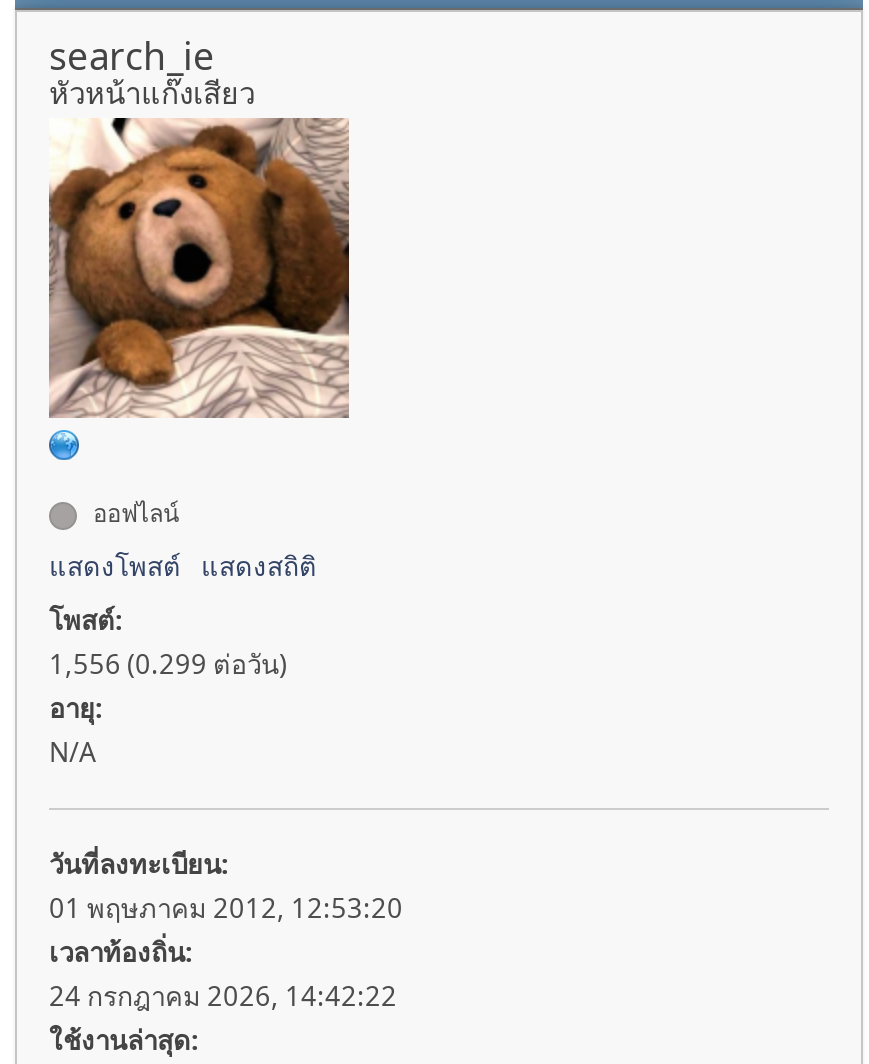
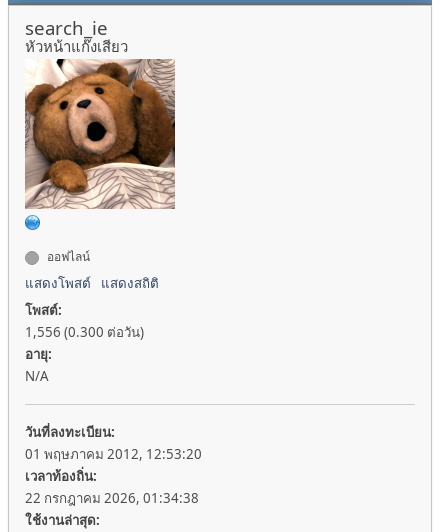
- 1,556 (0.299 ต่อวัน)
+ 1,556 (0.300 ต่อวัน)

- 24 กรกฎาคม 2026, 14:42:22
+ 22 กรกฎาคม 2026, 01:34:38
